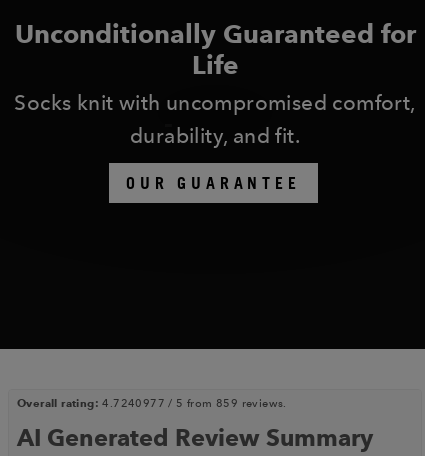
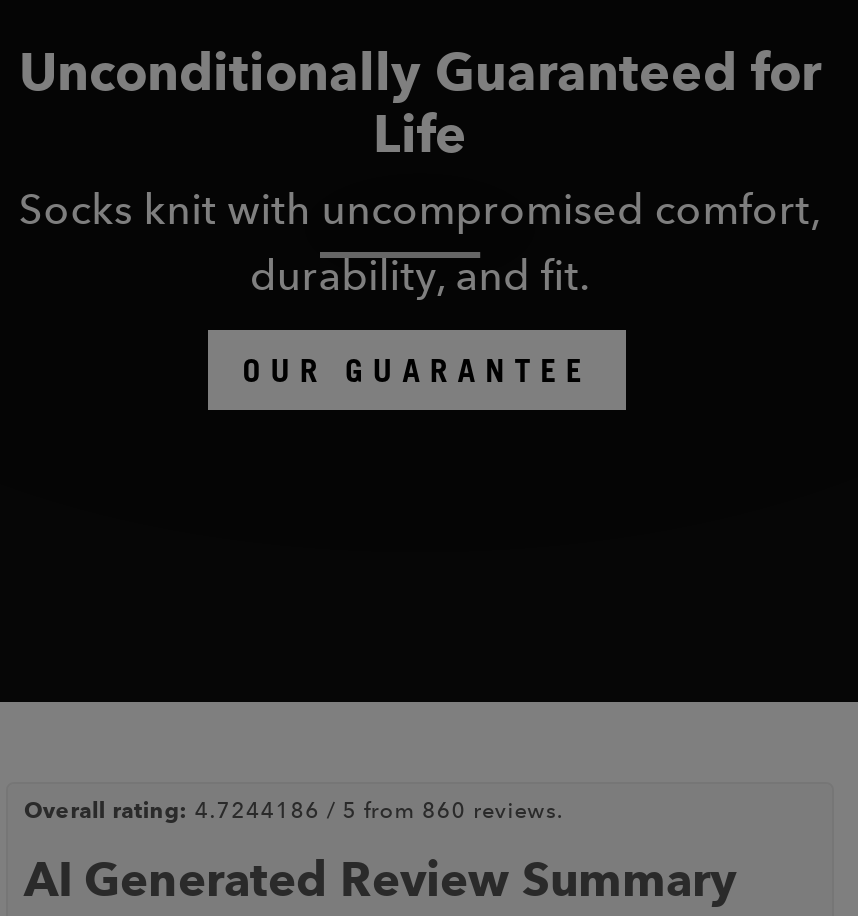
- Overall rating: 4.7240977 / 5 from 859 reviews.
+ Overall rating: 4.7244186 / 5 from 860 reviews.
